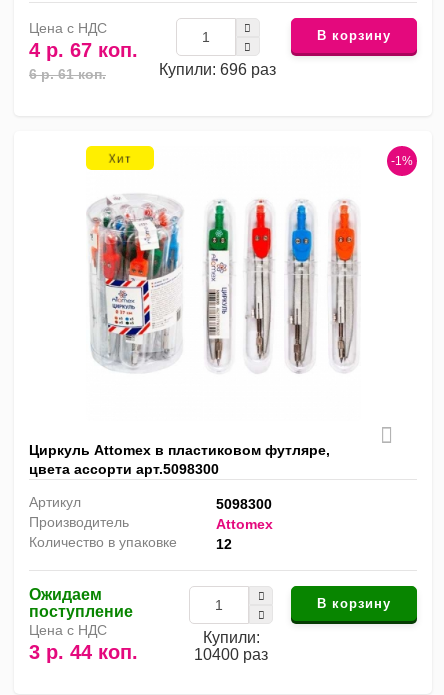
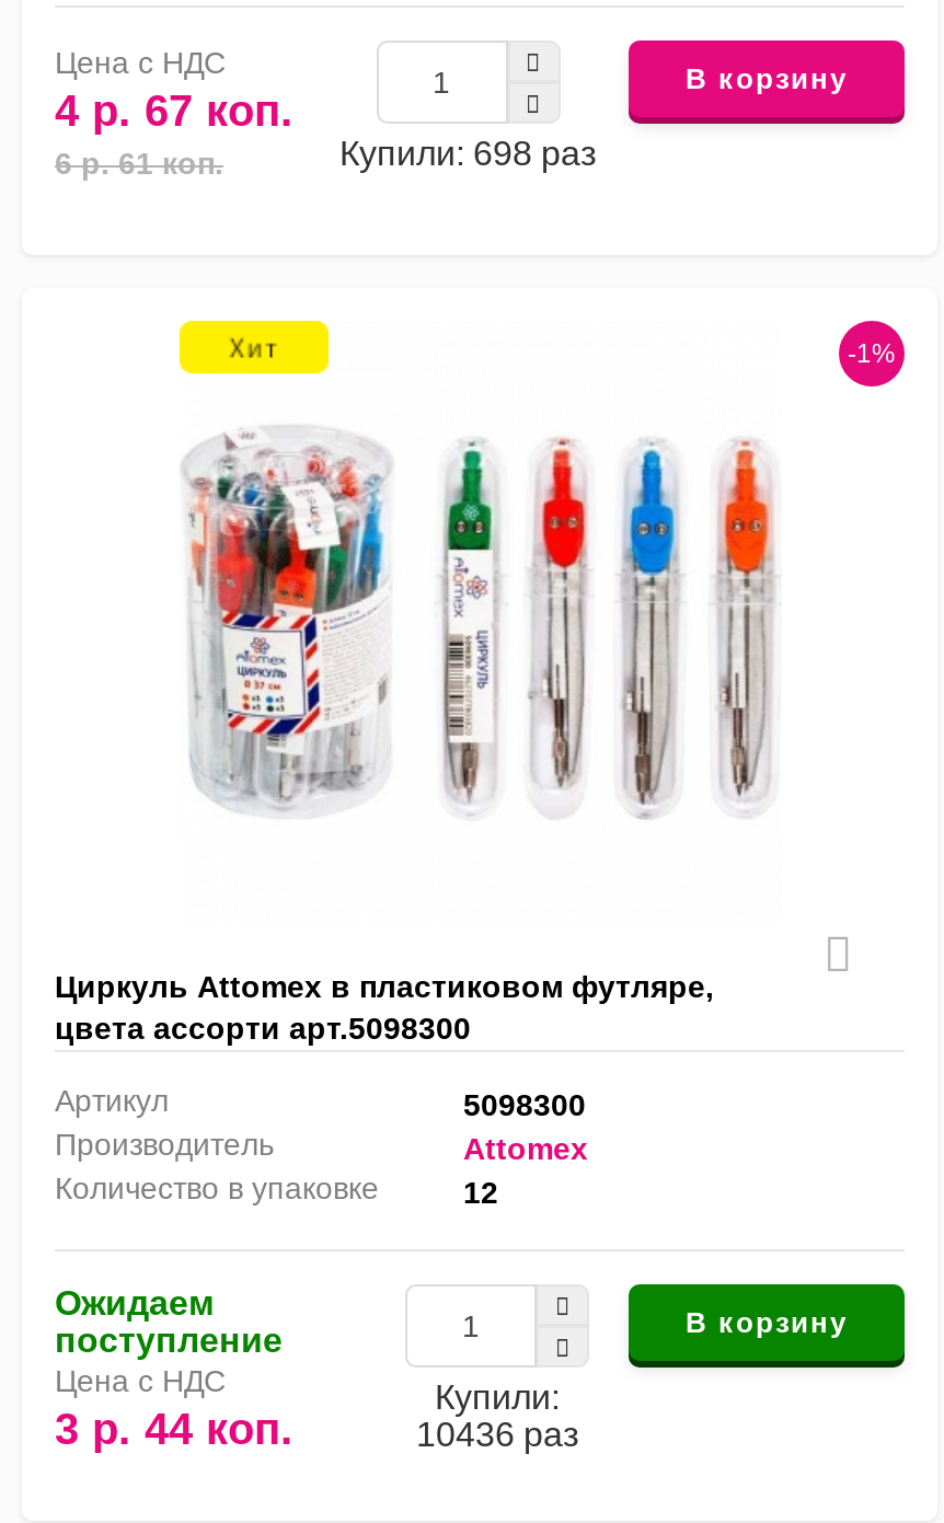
- Купили: 696 раз
+ Купили: 698 раз

- 10400 раз
+ 10436 раз
